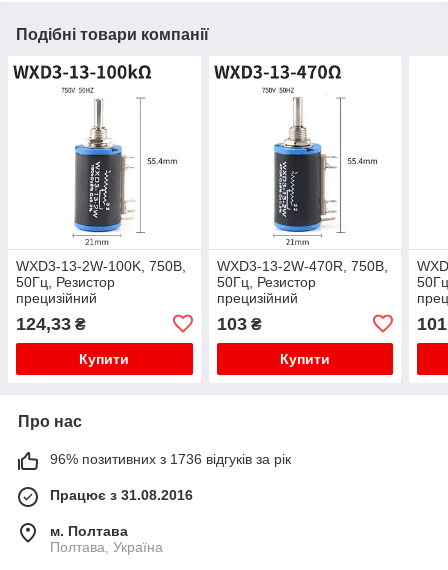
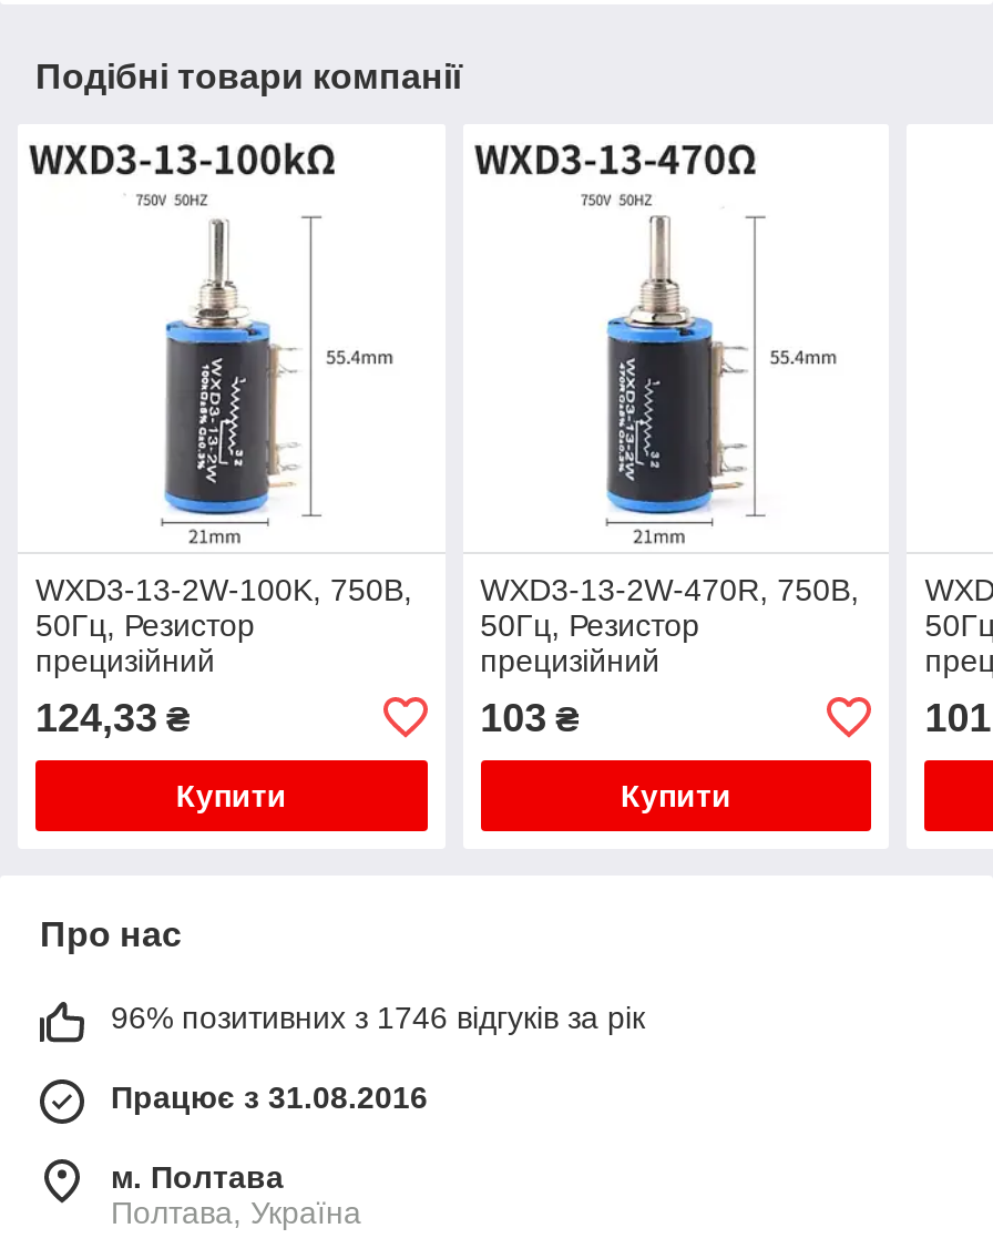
- 96% позитивних з 1736 відгуків за рік
+ 96% позитивних з 1746 відгуків за рік
